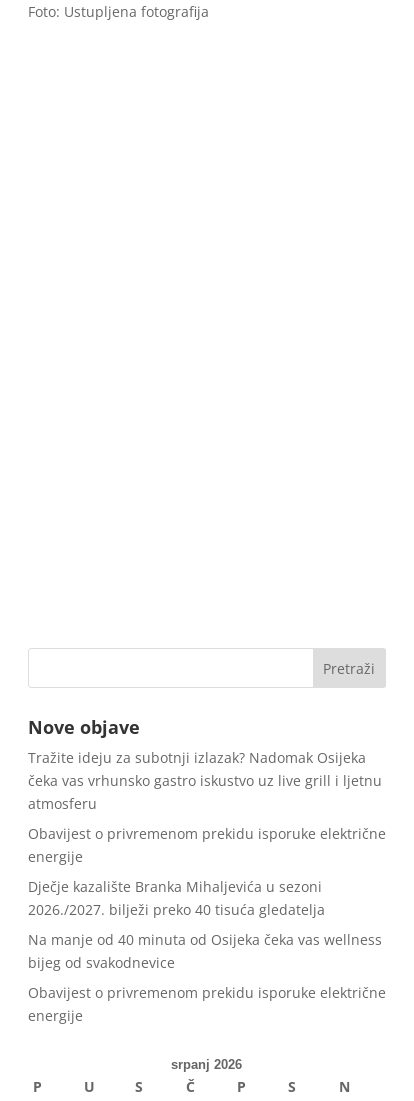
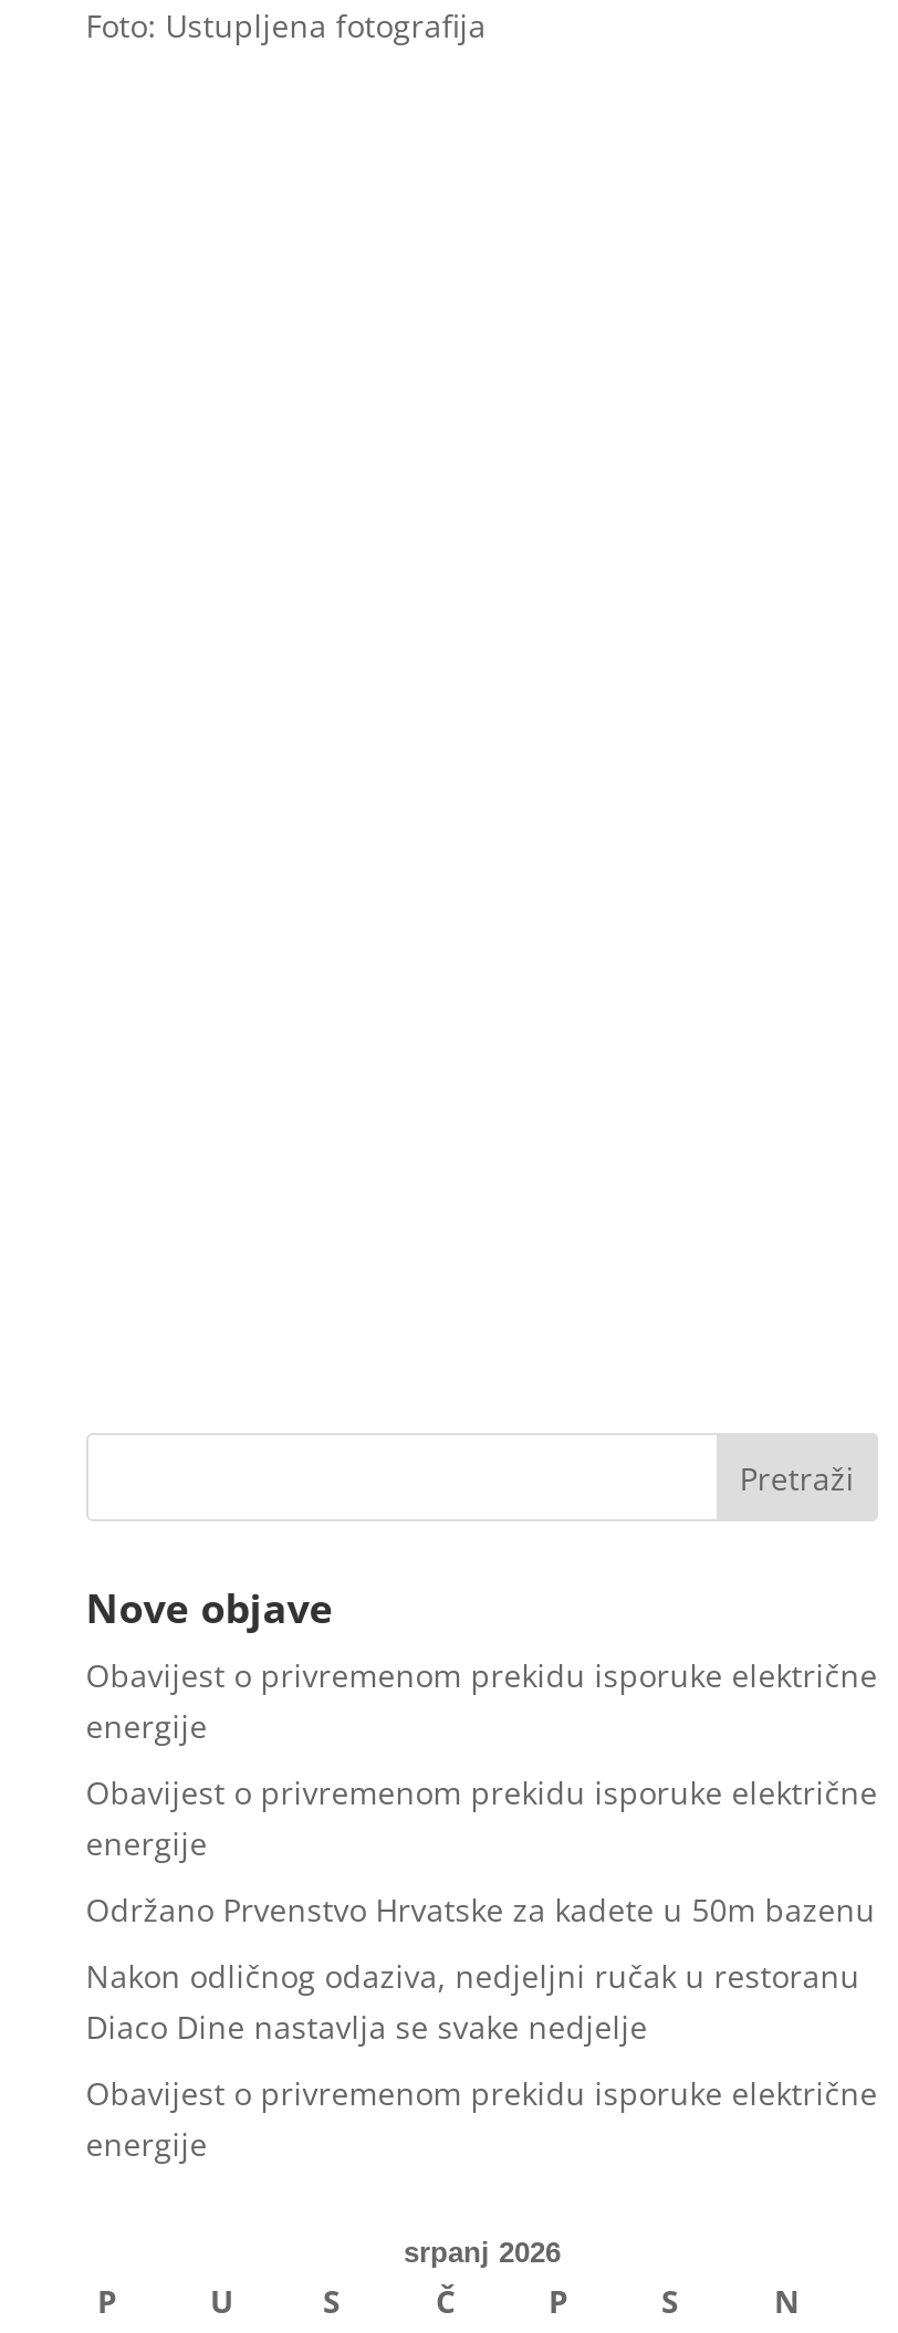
- Tražite ideju za subotnji izlazak? Nadomak Osijeka
- čeka vas vrhunsko gastro iskustvo uz live grill i ljetnu
- atmosferu

moved up: Obavijest o privremenom prekidu isporuke električne | energije

- Dječje kazalište Branka Mihaljevića u sezoni
- 2026./2027. bilježi preko 40 tisuća gledatelja
- Na manje od 40 minuta od Osijeka čeka vas wellness
- bijeg od svakodnevice
+ Obavijest o privremenom prekidu isporuke električne
+ energije
+ Održano Prvenstvo Hrvatske za kadete u 50m bazenu
+ Nakon odličnog odaziva, nedjeljni ručak u restoranu
+ Diaco Dine nastavlja se svake nedjelje
